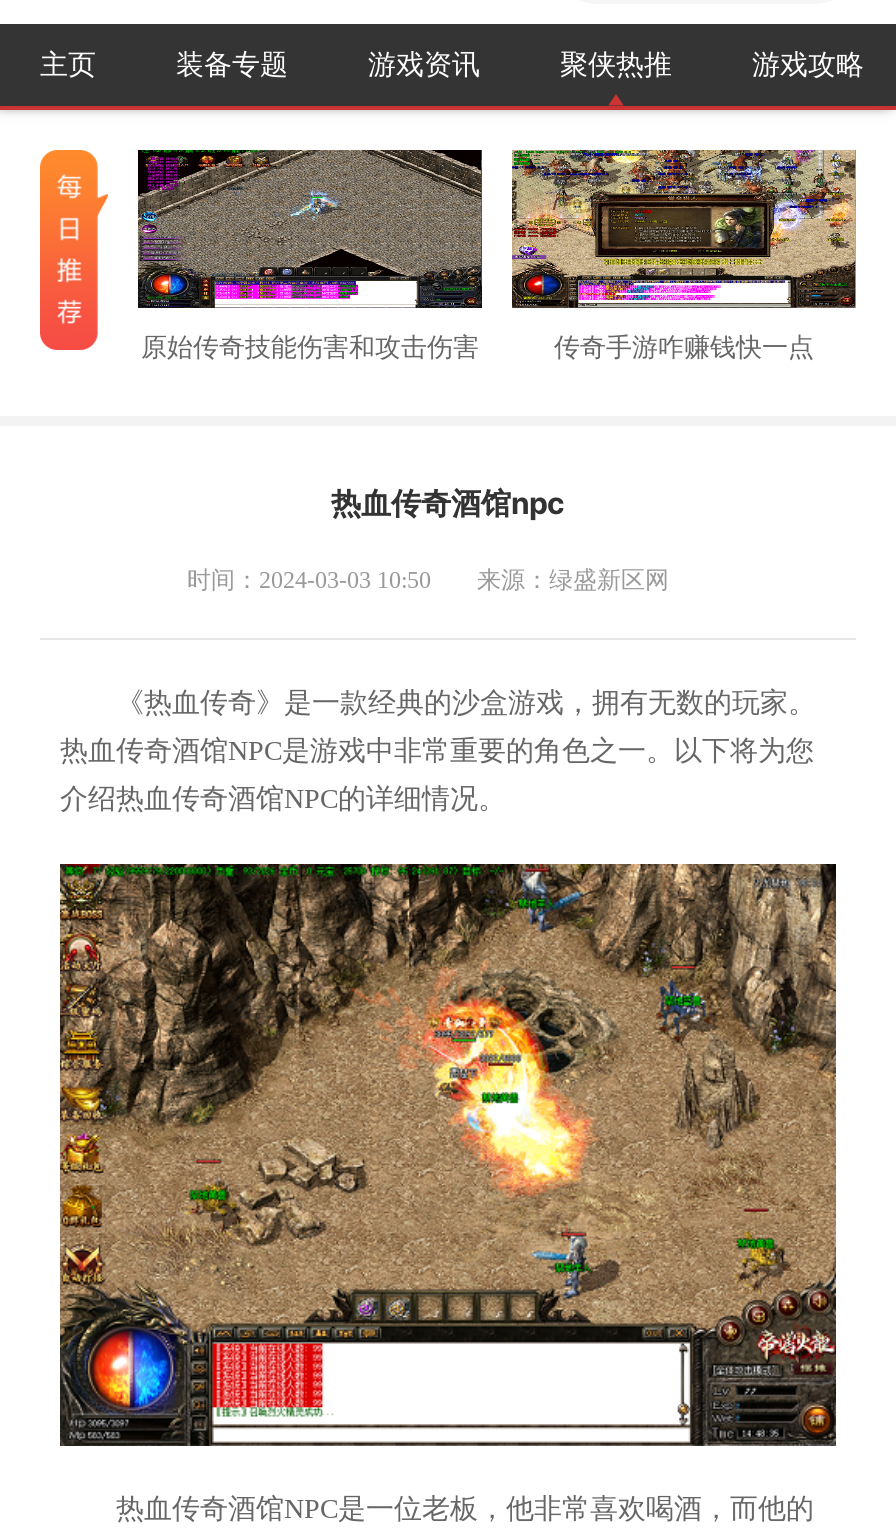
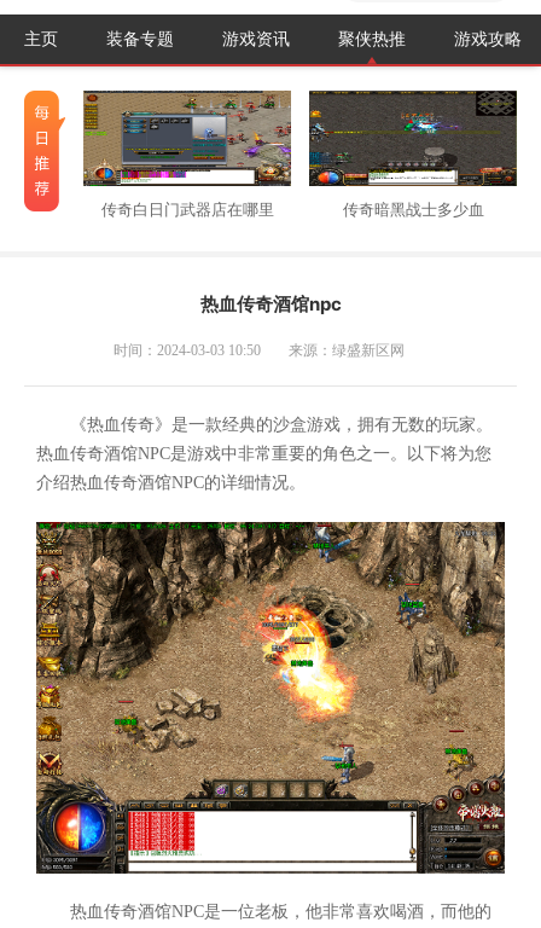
- [image]
- 原始传奇技能伤害和攻击伤害
- 传奇手游咋赚钱快一点
+ [image]
+ 传奇白日门武器店在哪里
+ 传奇暗黑战士多少血

- [image]
+ [image]
